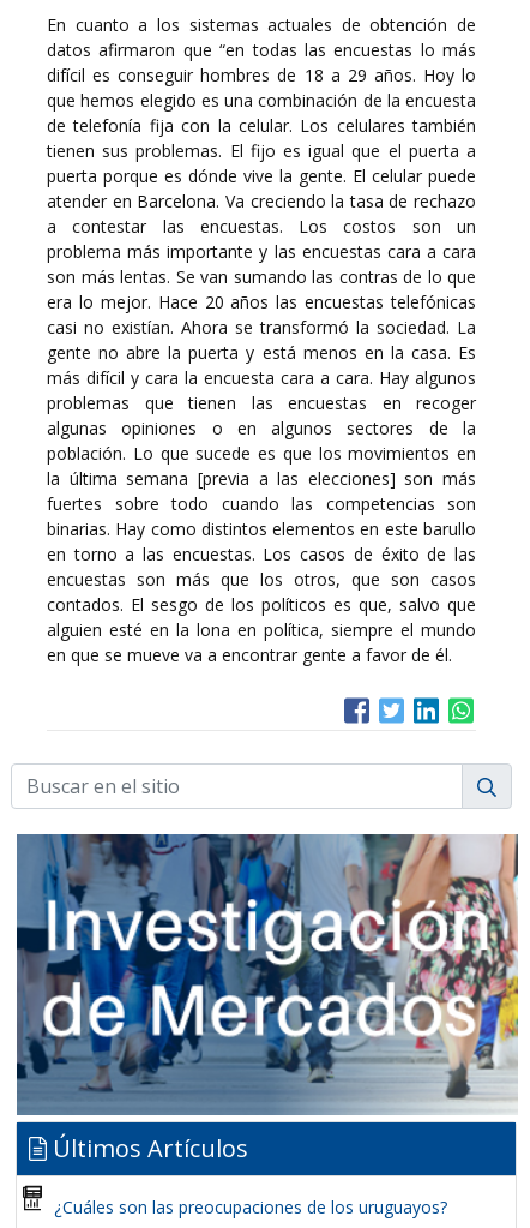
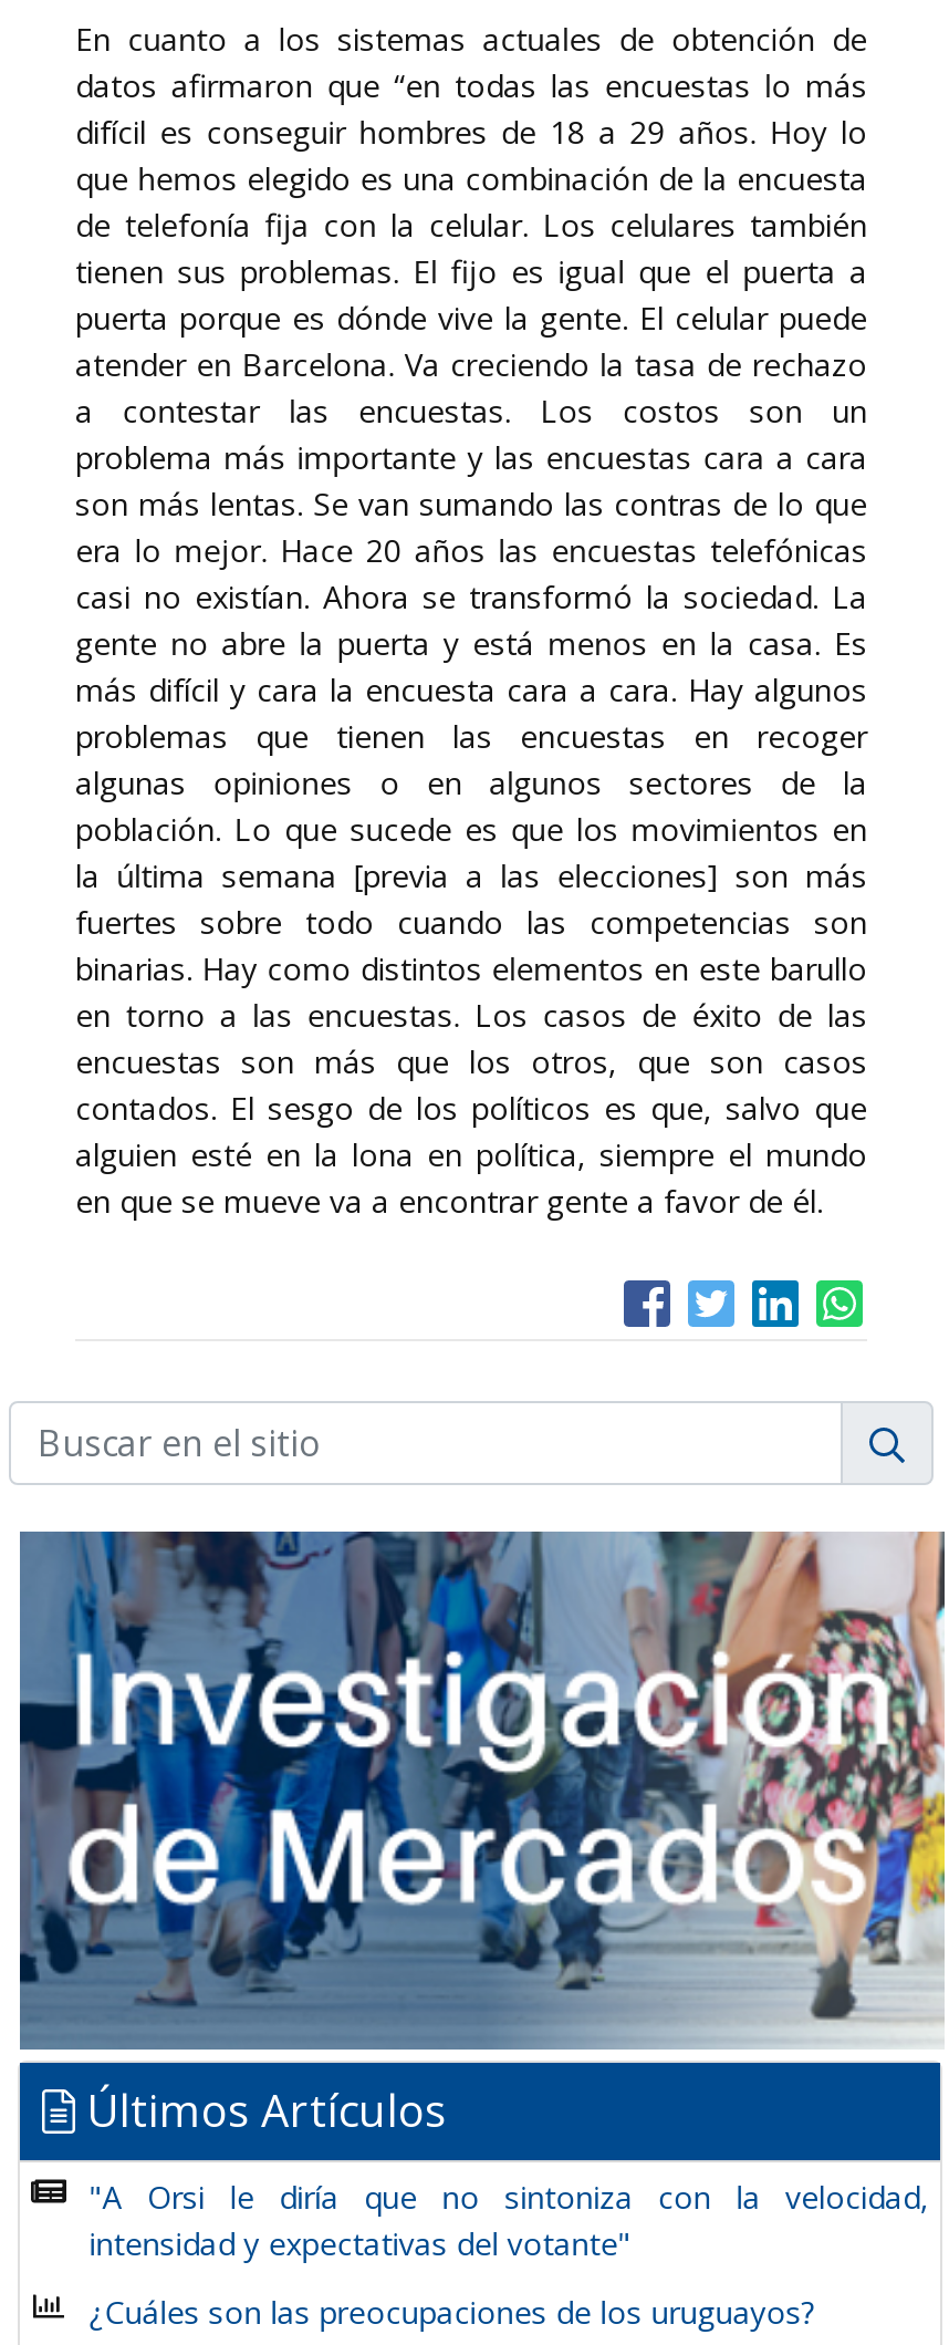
+ "A Orsi le diría que no sintoniza con la velocidad,
+ intensidad y expectativas del votante"
